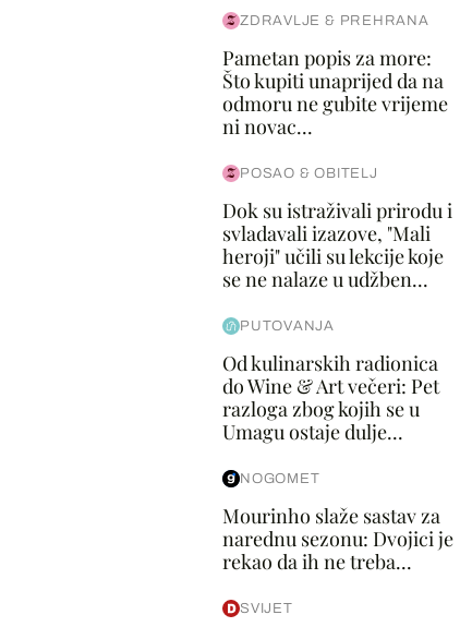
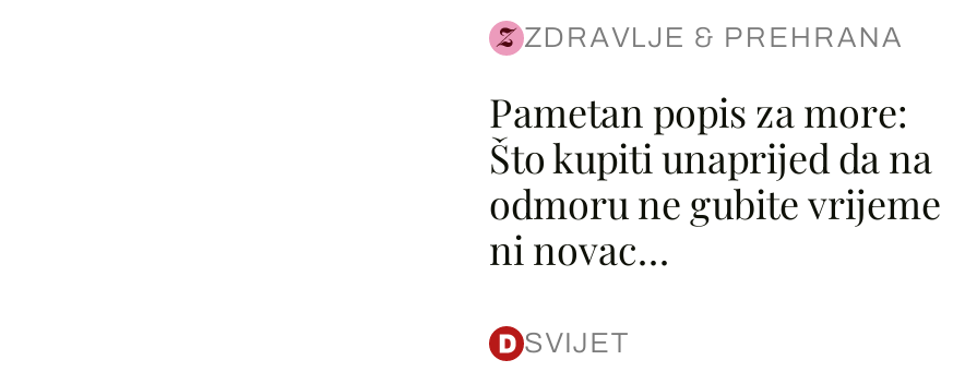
- POSAO & OBITELJ
- Dok su istraživali prirodu i
- svladavali izazove, "Mali
- heroji" učili su lekcije koje
- se ne nalaze u udžben...
- PUTOVANJA
- Od kulinarskih radionica
- do Wine & Art večeri: Pet
- razloga zbog kojih se u
- Umagu ostaje dulje...
- NOGOMET
- Mourinho slaže sastav za
- narednu sezonu: Dvojici je
- rekao da ih ne treba...
